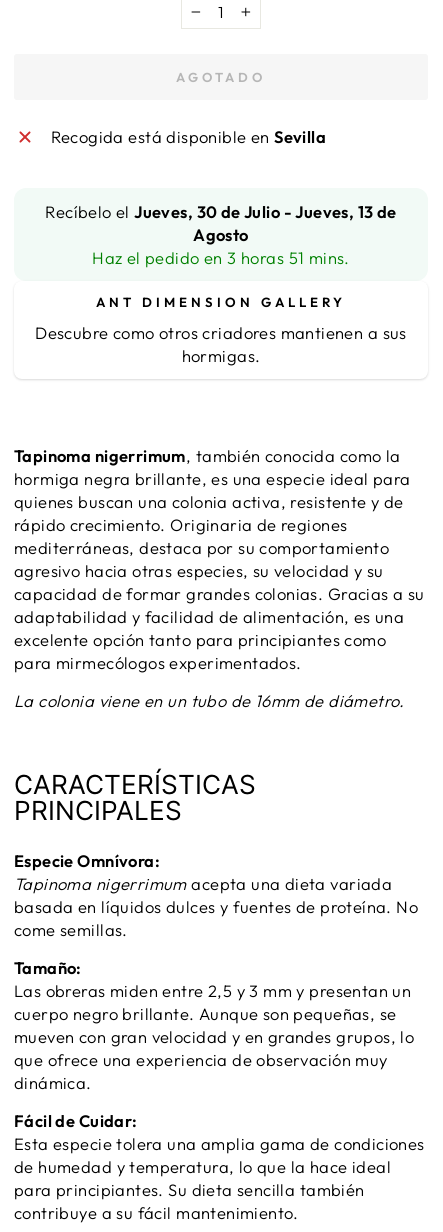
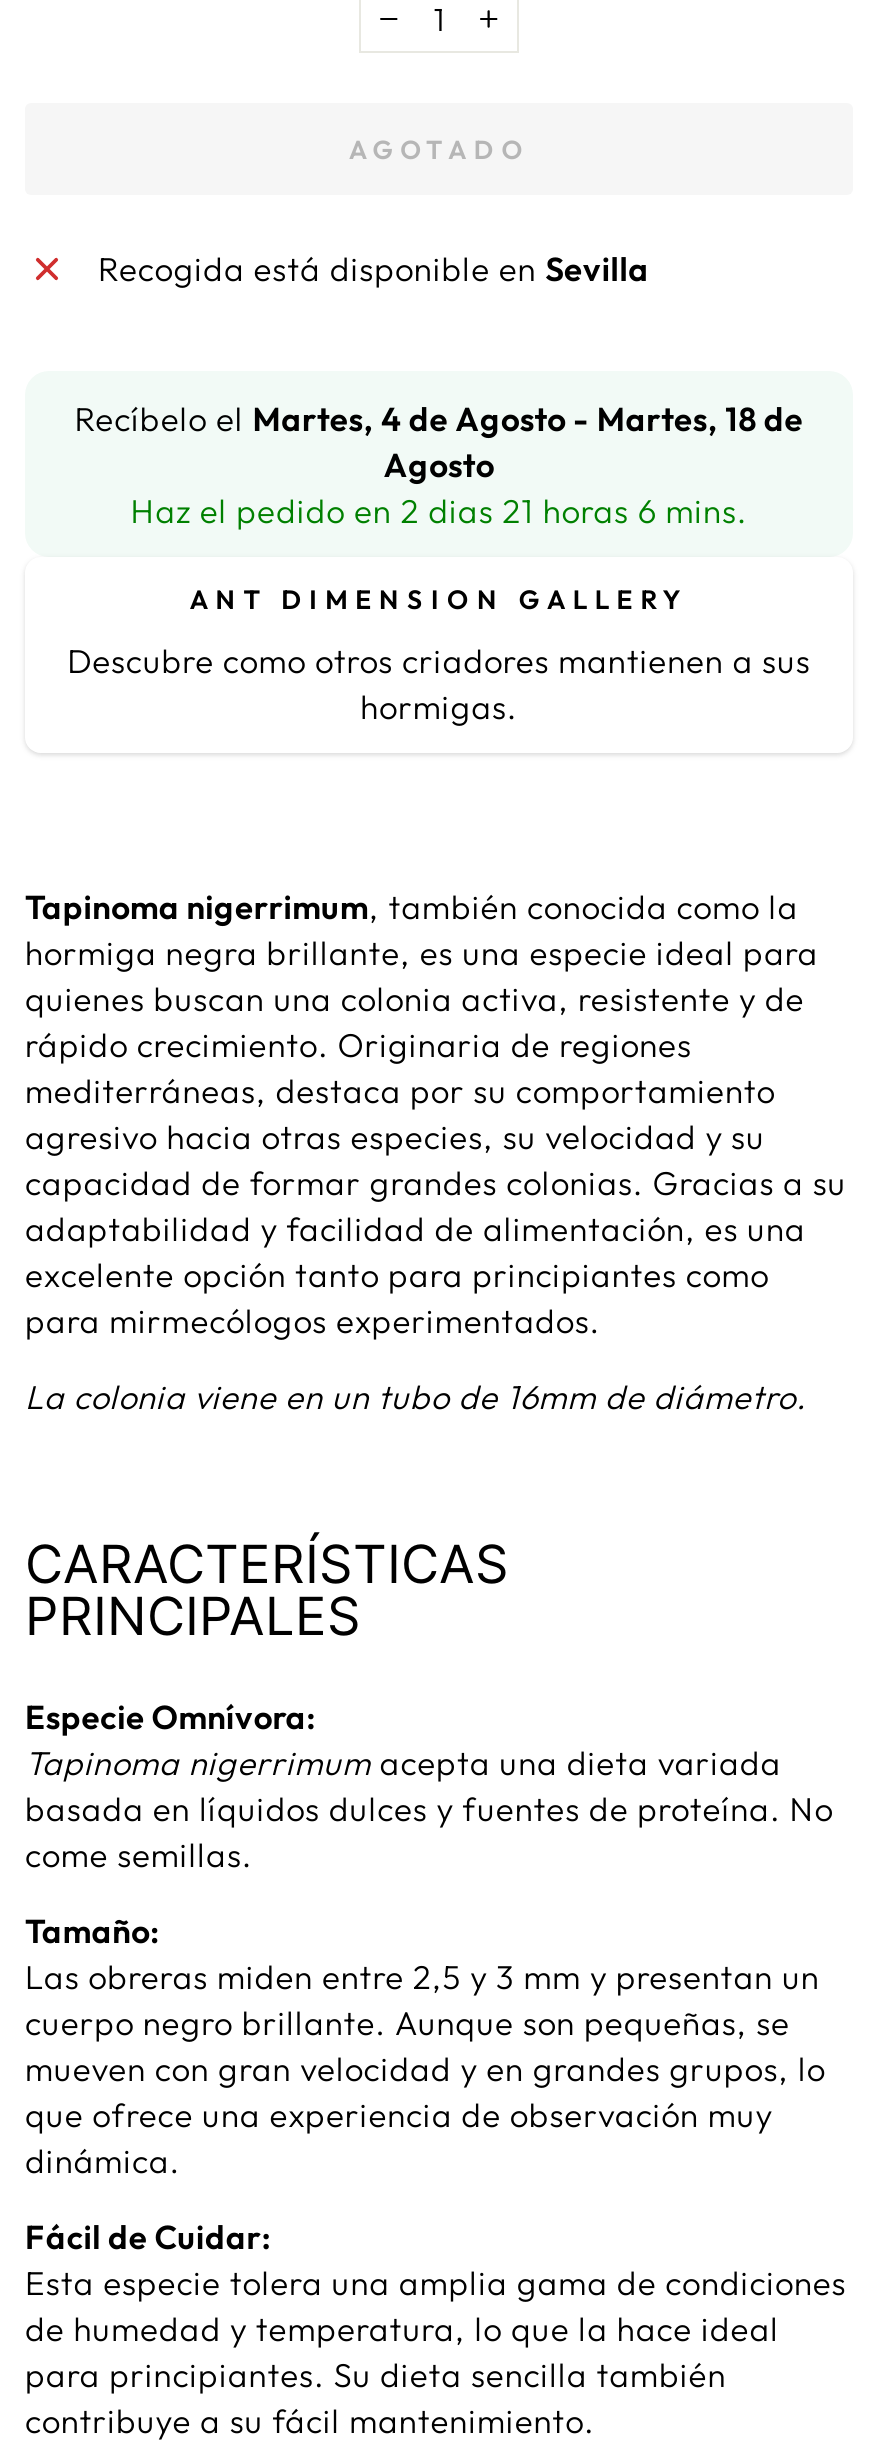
- Recíbelo el Jueves, 30 de Julio - Jueves, 13 de
+ Recíbelo el Martes, 4 de Agosto - Martes, 18 de

- Haz el pedido en 3 horas 51 mins.
+ Haz el pedido en 2 dias 21 horas 6 mins.
